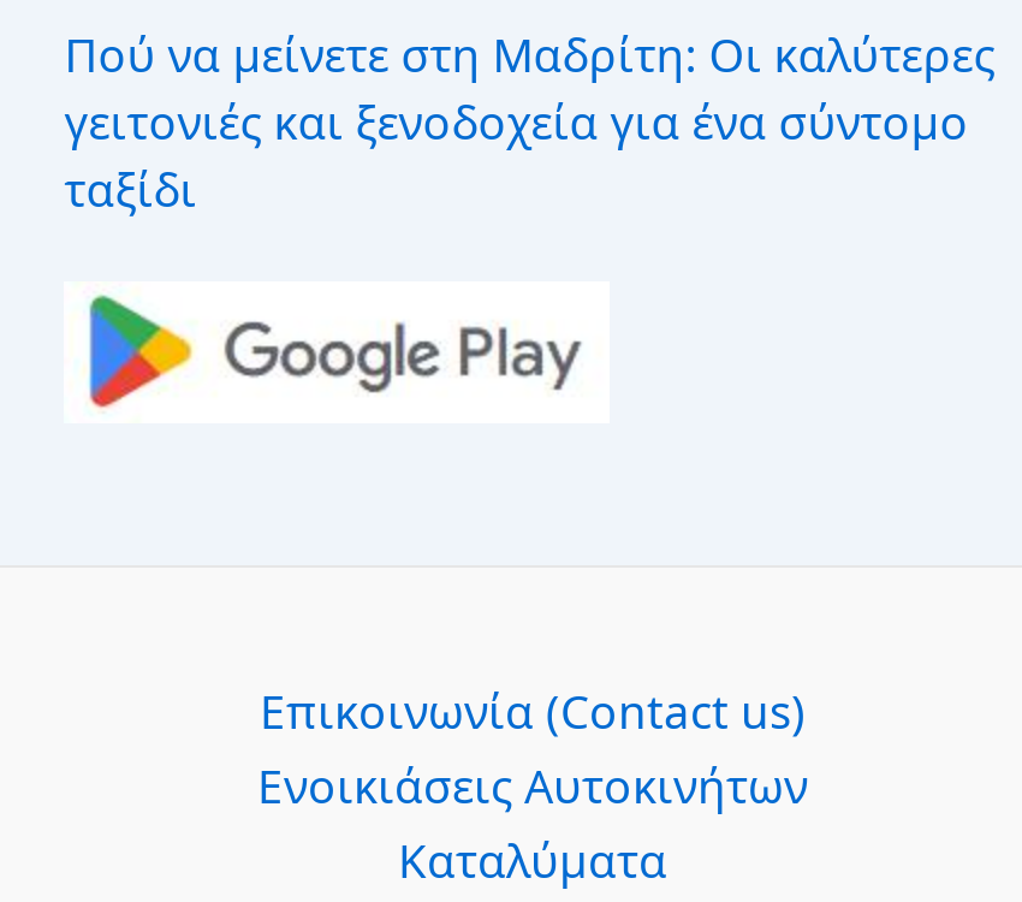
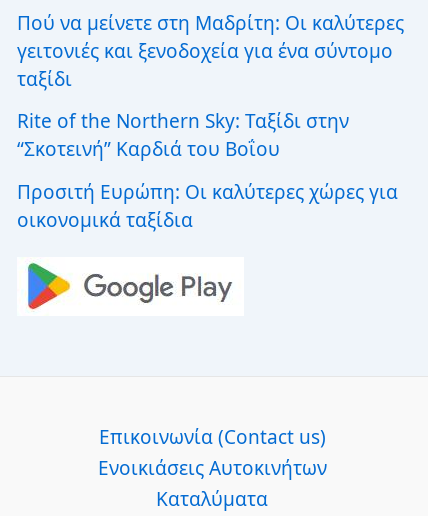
+ Rite of the Northern Sky: Ταξίδι στην
+ “Σκοτεινή” Καρδιά του Βοΐου
+ Προσιτή Ευρώπη: Οι καλύτερες χώρες για
+ οικονομικά ταξίδια
